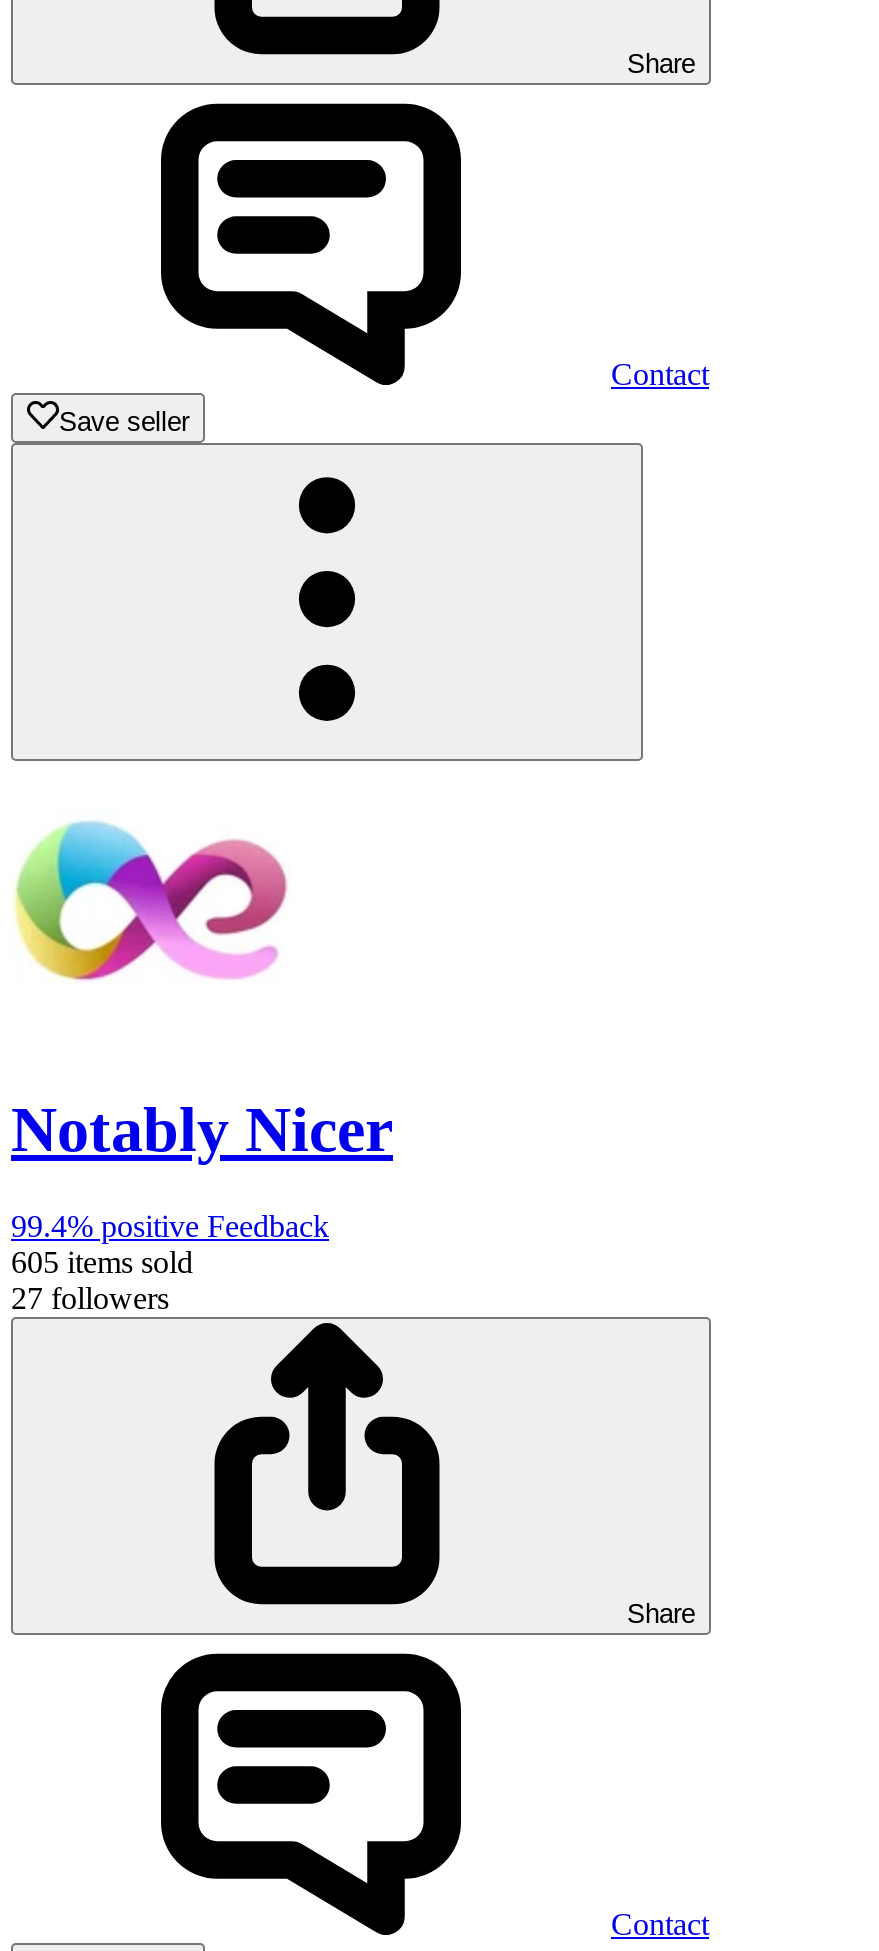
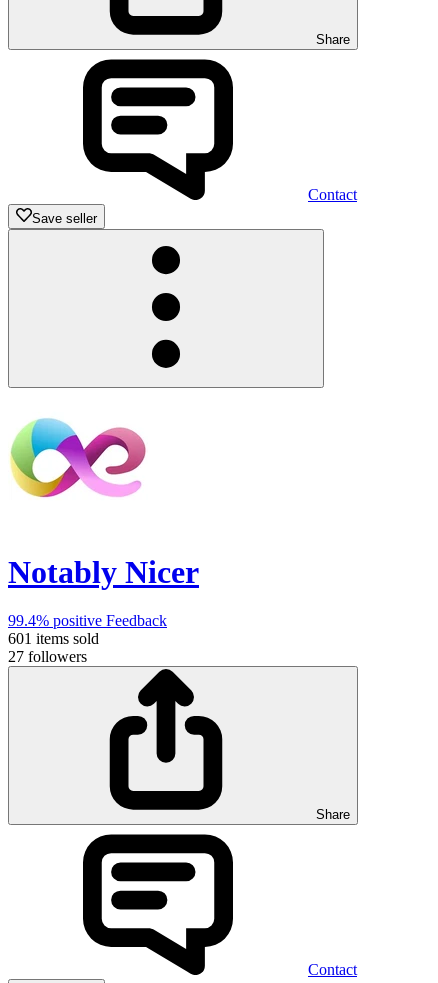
- 605 items sold
+ 601 items sold
